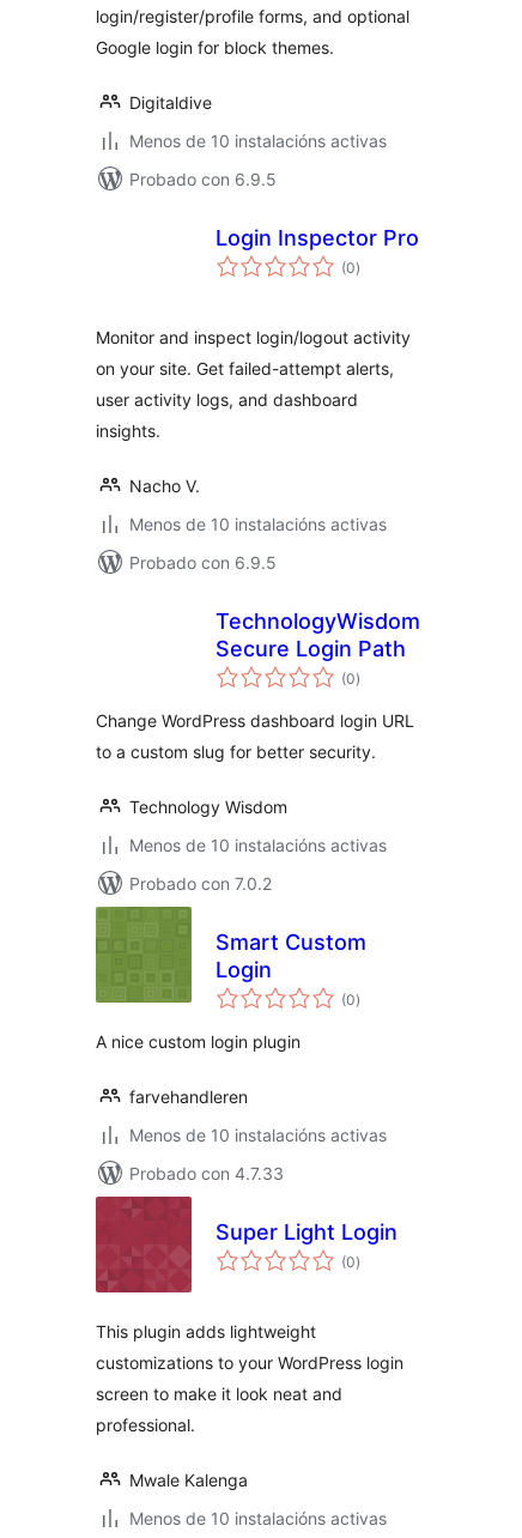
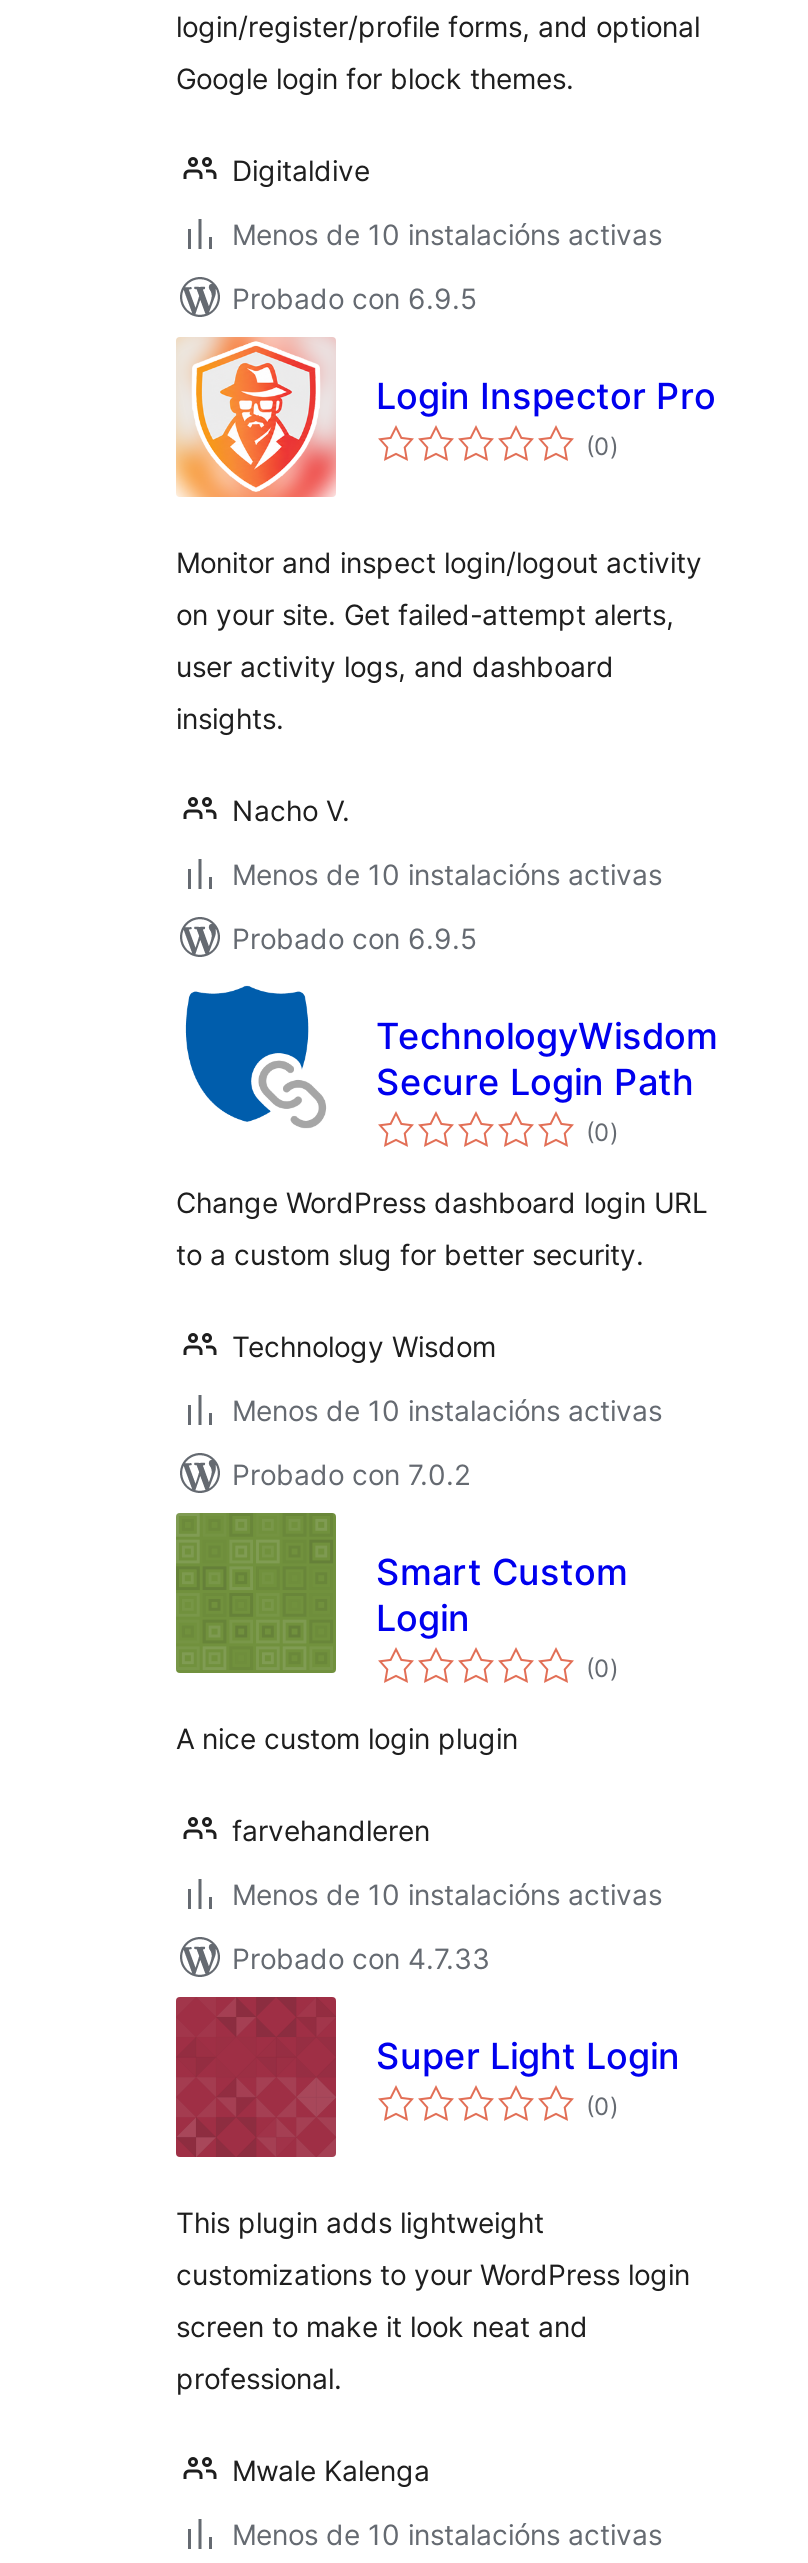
+ [image]

+ [image]
